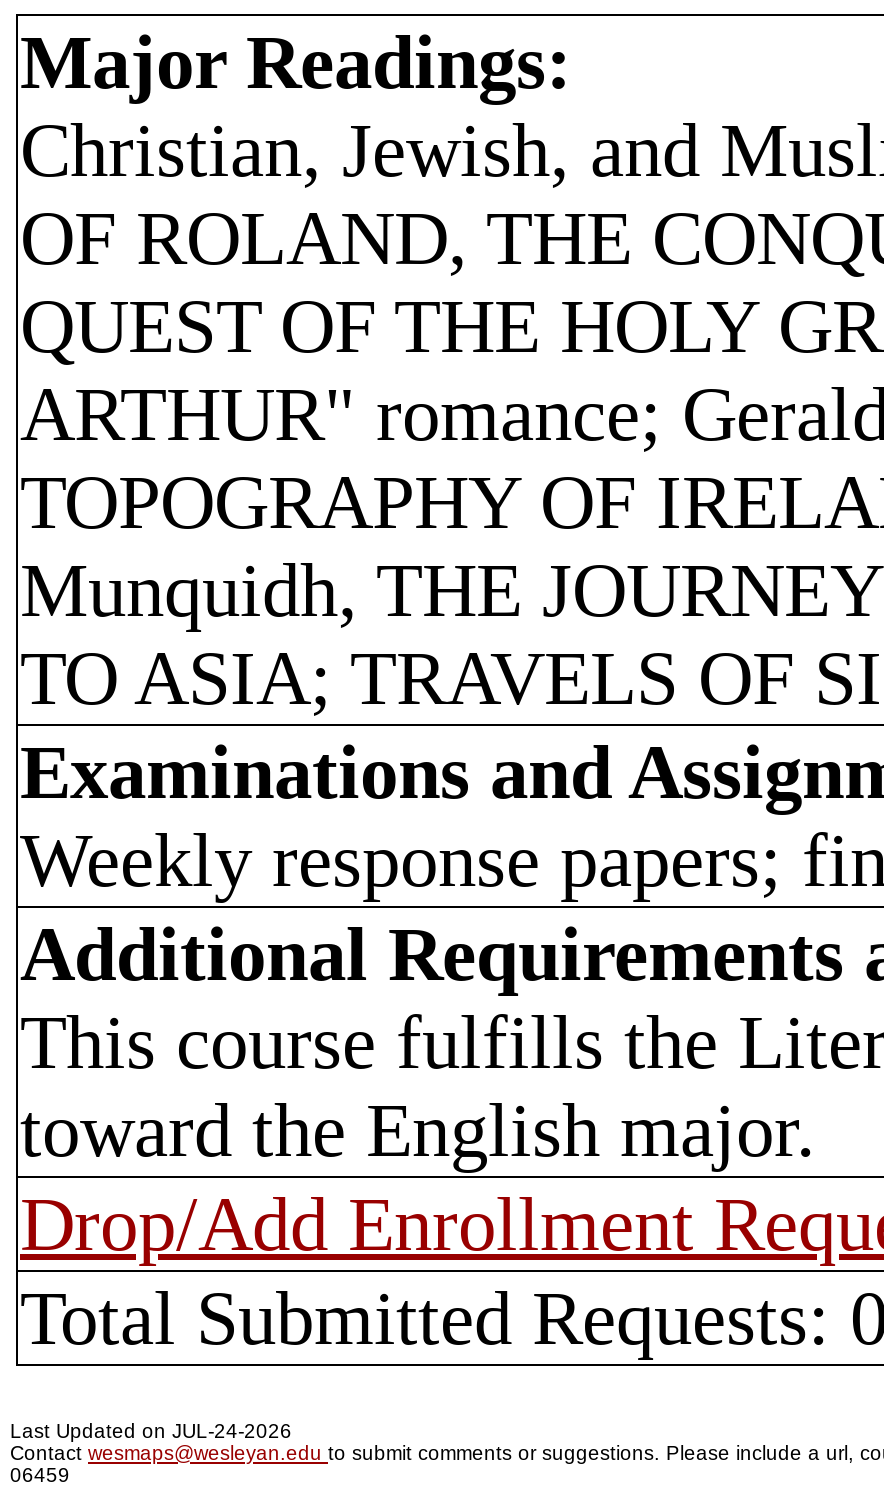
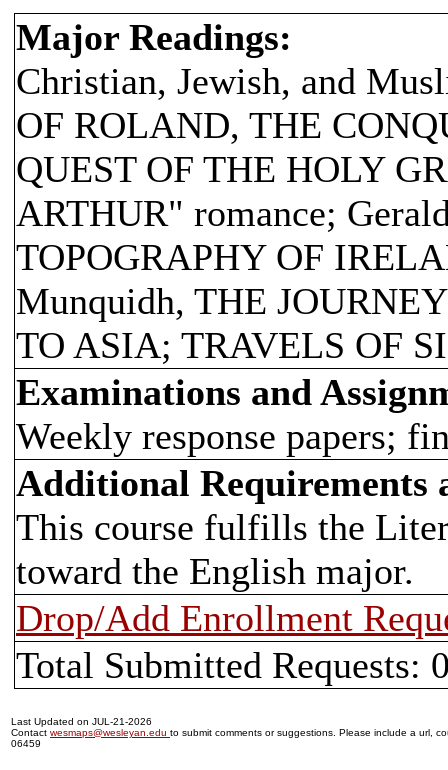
- Last Updated on JUL-24-2026
+ Last Updated on JUL-21-2026
